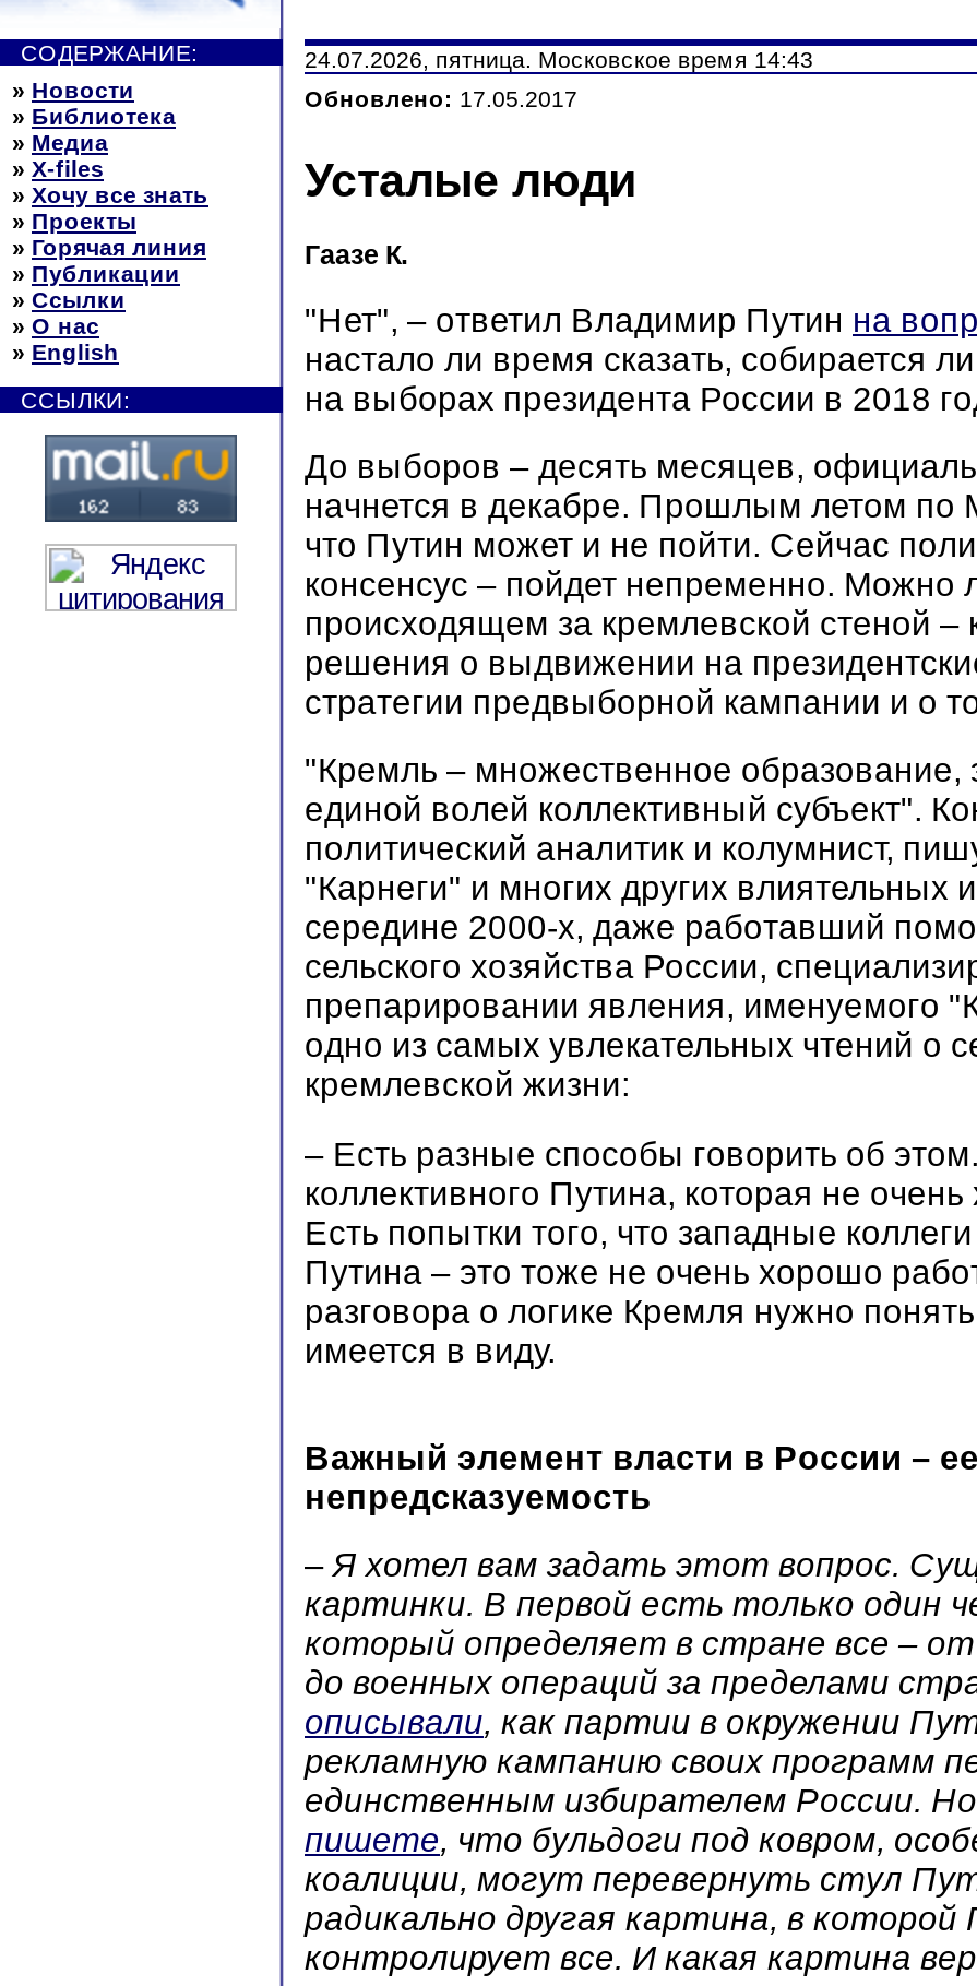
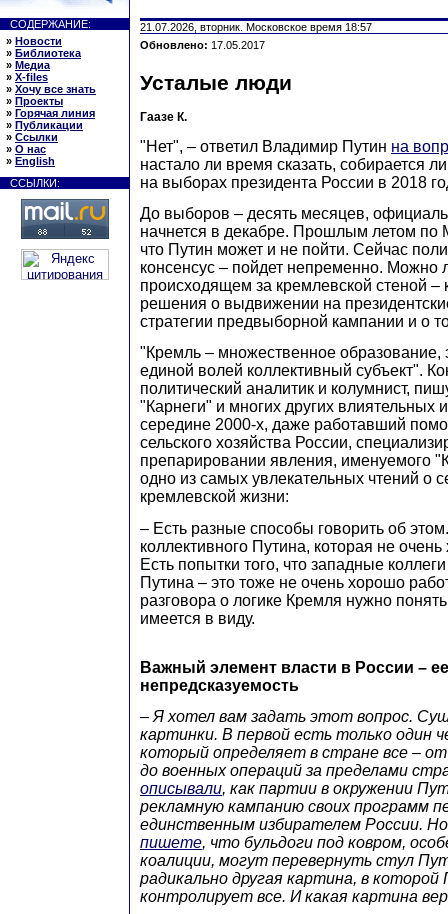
- 24.07.2026, пятница. Московское время 14:43
+ 21.07.2026, вторник. Московское время 18:57
